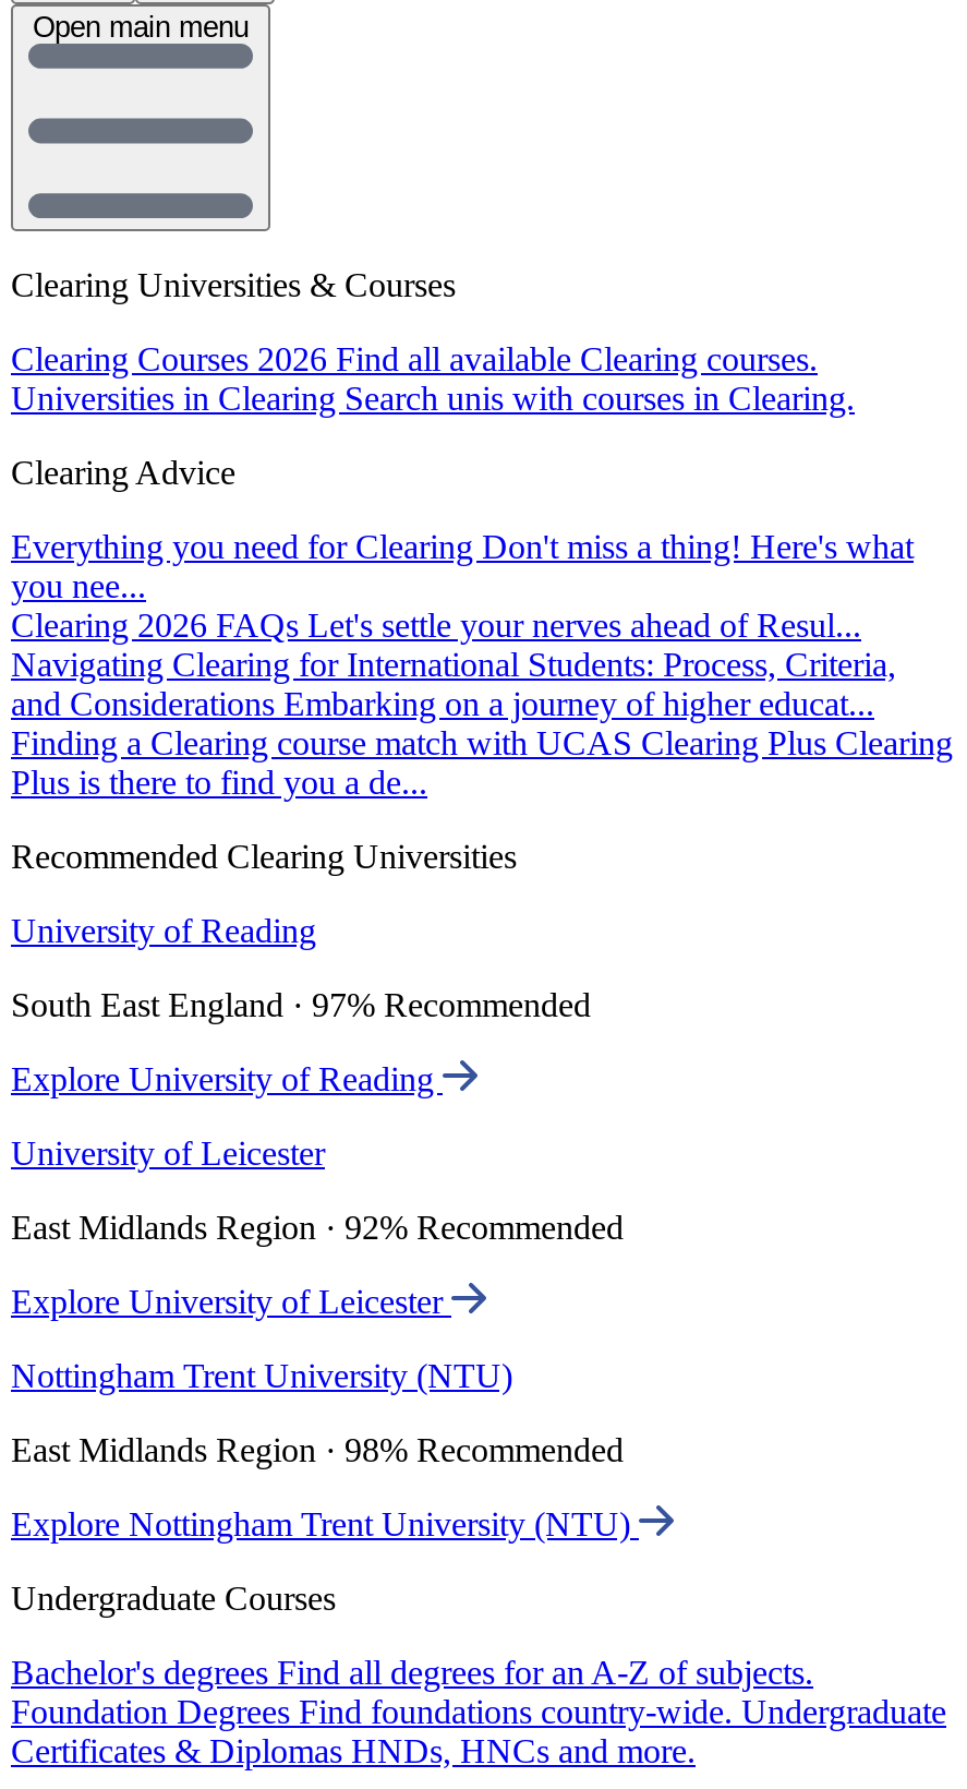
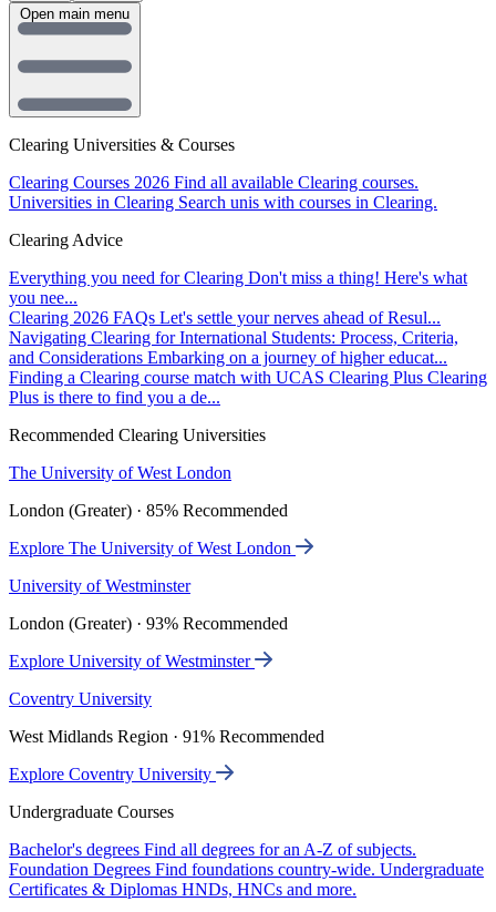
- University of Reading
+ The University of West London

- South East England · 97% Recommended
+ London (Greater) · 85% Recommended

- Explore University of Reading
+ Explore The University of West London

- University of Leicester
+ University of Westminster

- East Midlands Region · 92% Recommended
+ London (Greater) · 93% Recommended

- Explore University of Leicester
+ Explore University of Westminster

- Nottingham Trent University (NTU)
+ Coventry University

- East Midlands Region · 98% Recommended
+ West Midlands Region · 91% Recommended

- Explore Nottingham Trent University (NTU)
+ Explore Coventry University
